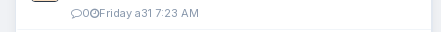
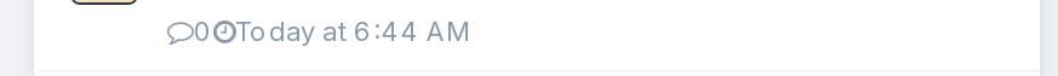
- 0 Friday a31 7:23 AM
+ 0 Today at 6:44 AM
